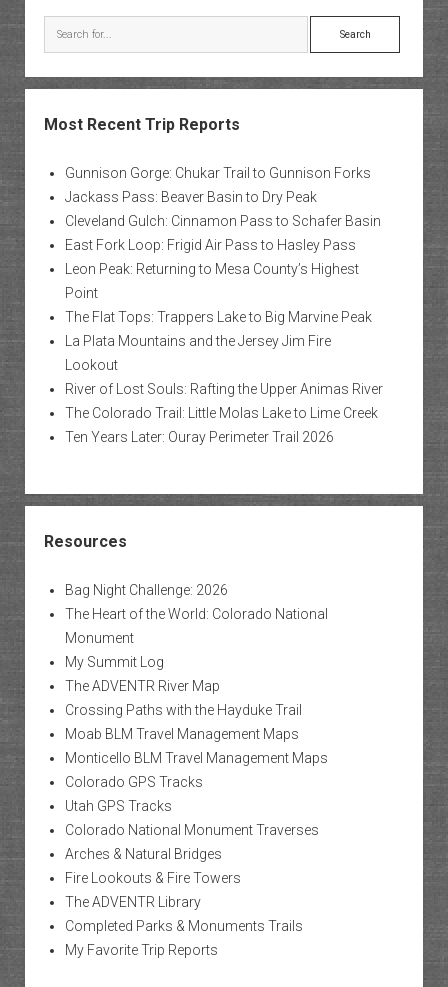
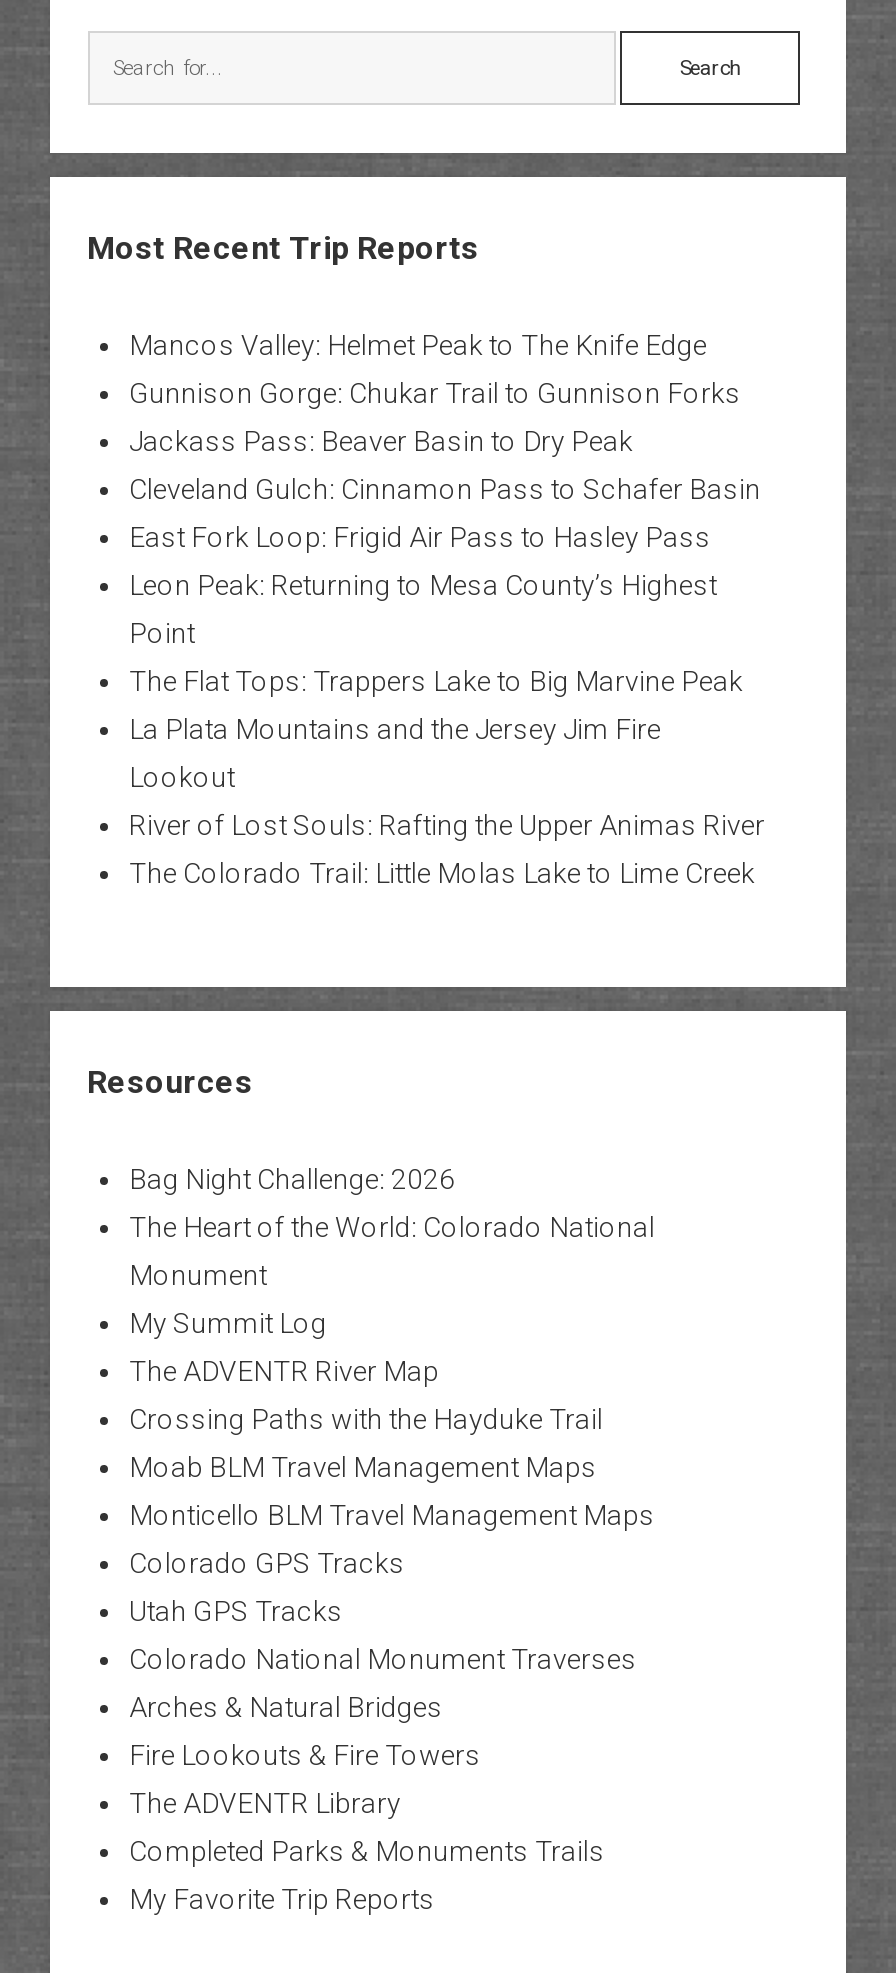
+ Mancos Valley: Helmet Peak to The Knife Edge

moved down: Gunnison Gorge: Chukar Trail to Gunnison Forks | Jackass Pass: Beaver Basin to Dry Peak | Cleveland Gulch: Cinnamon Pass to Schafer Basin | ... | River of Lost Souls: Rafting the Upper Animas River | The Colorado Trail: Little Molas Lake to Lime Creek

- Ten Years Later: Ouray Perimeter Trail 2026
